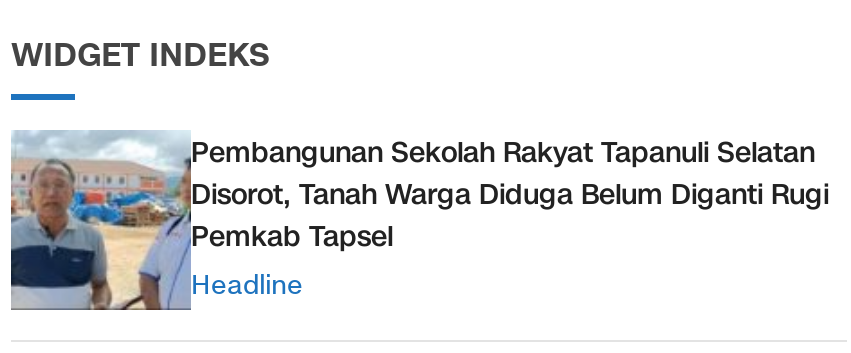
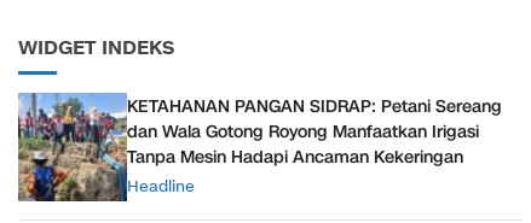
- [image]
- Pembangunan Sekolah Rakyat Tapanuli Selatan
- Disorot, Tanah Warga Diduga Belum Diganti Rugi
- Pemkab Tapsel
+ [image]
+ KETAHANAN PANGAN SIDRAP: Petani Sereang
+ dan Wala Gotong Royong Manfaatkan Irigasi
+ Tanpa Mesin Hadapi Ancaman Kekeringan
